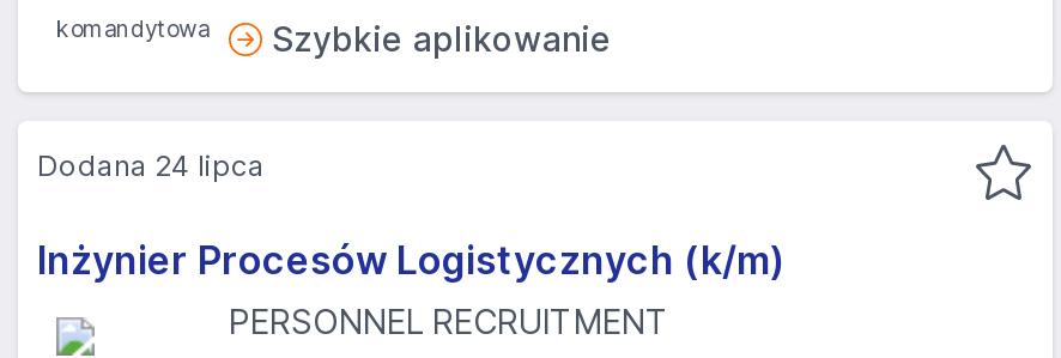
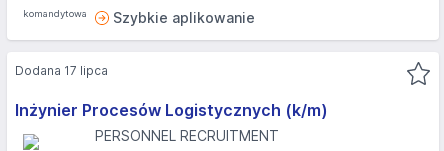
- Dodana 24 lipca
+ Dodana 17 lipca
